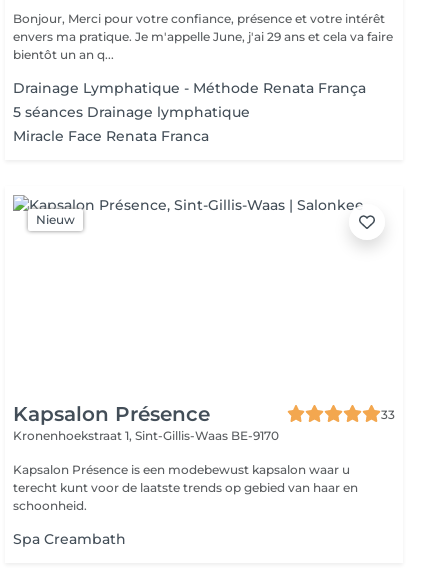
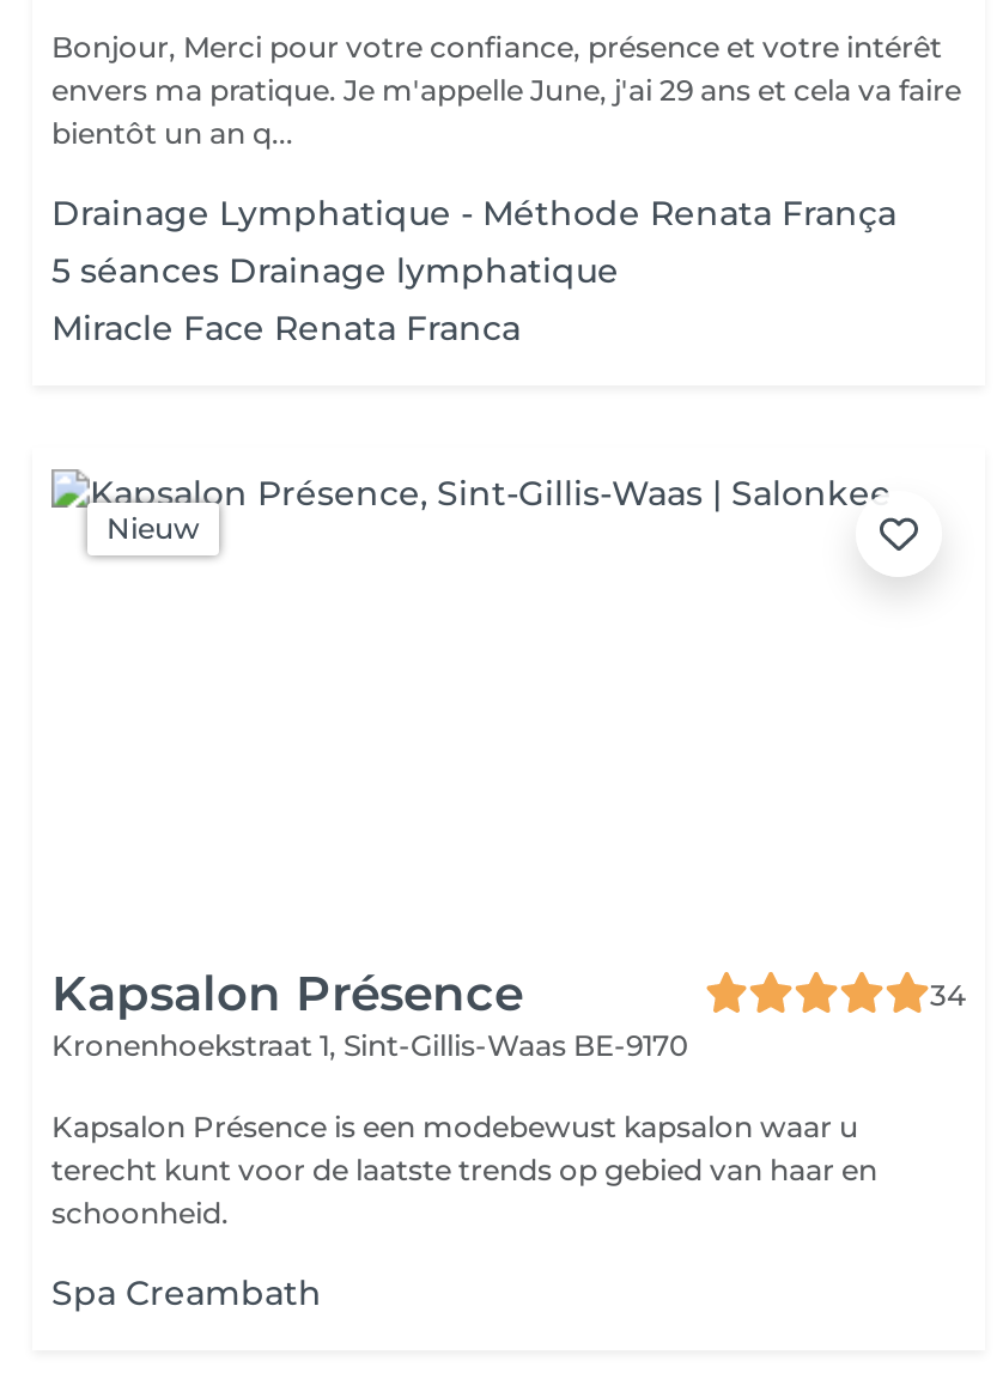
- 33
+ 34
